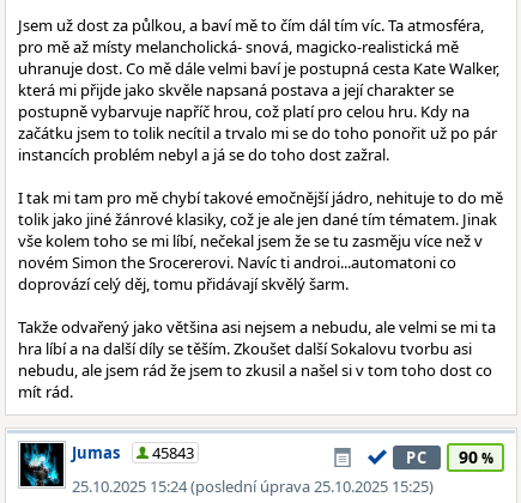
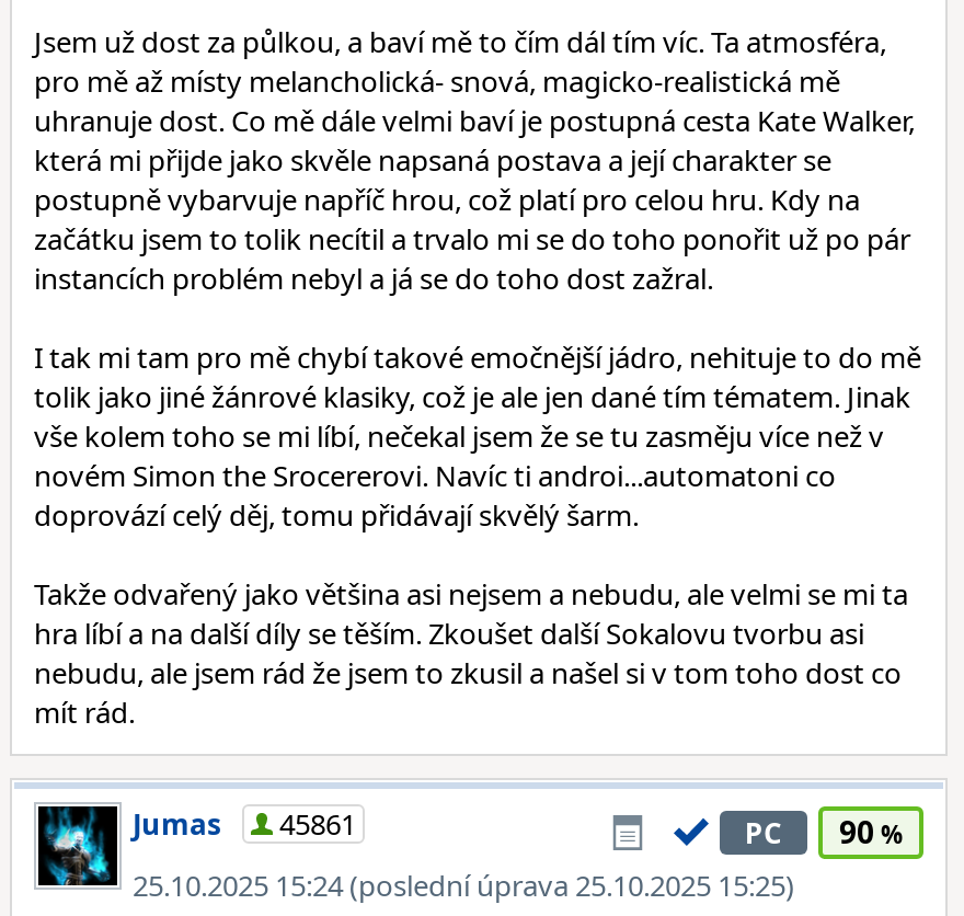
- Jumas 45843
+ Jumas 45861
